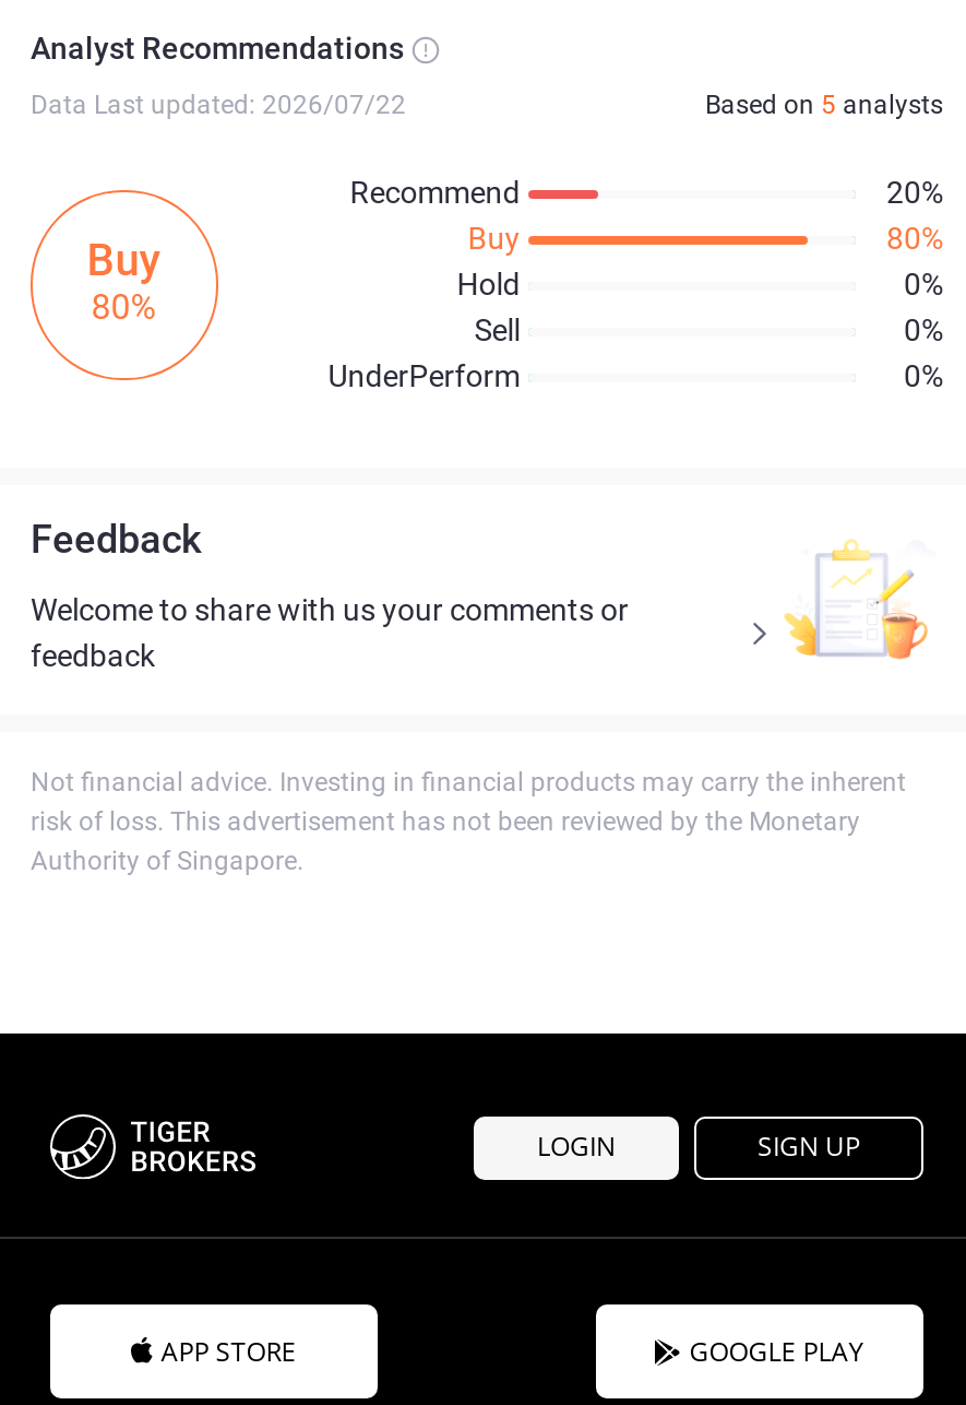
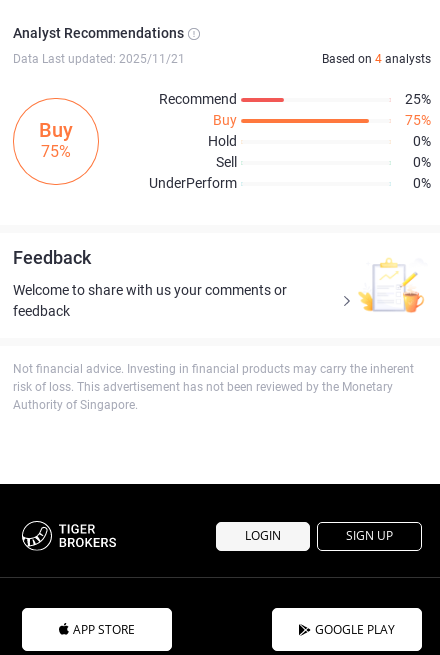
- Data Last updated: 2026/07/22
+ Data Last updated: 2025/11/21

- Based on 5 analysts
+ Based on 4 analysts

- 20%
+ 25%

- 80%
+ 75%

- 80%
+ 75%
